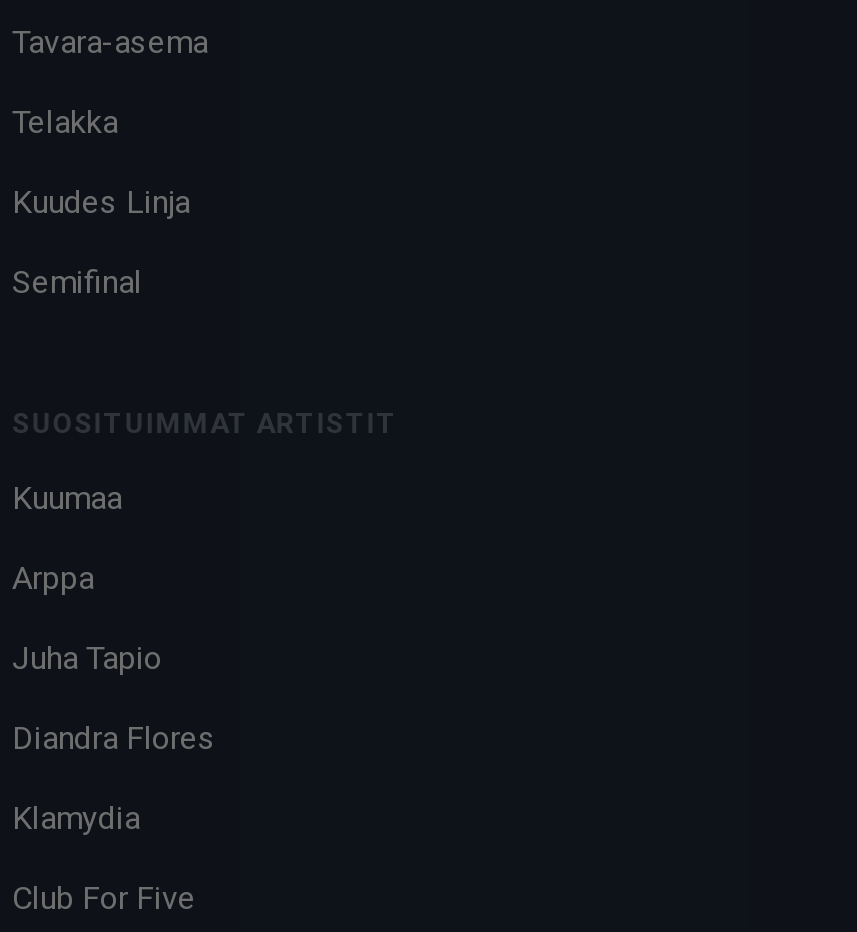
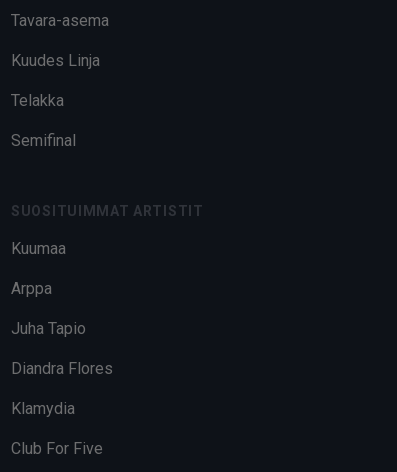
moved down: Telakka

moved up: Kuudes Linja
